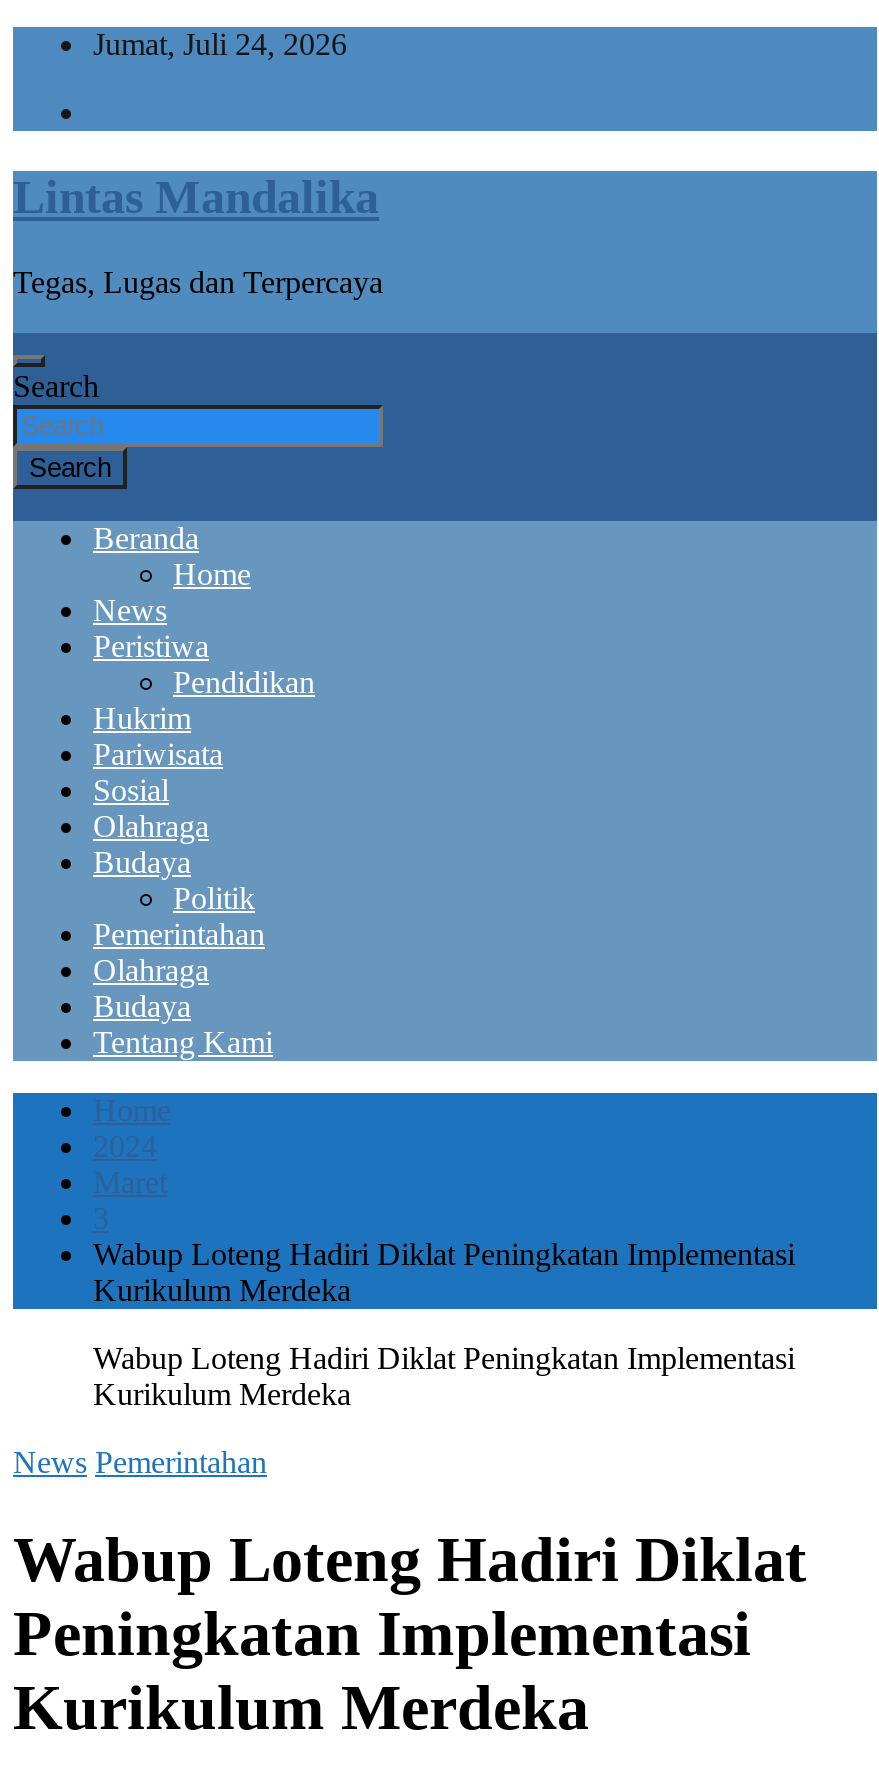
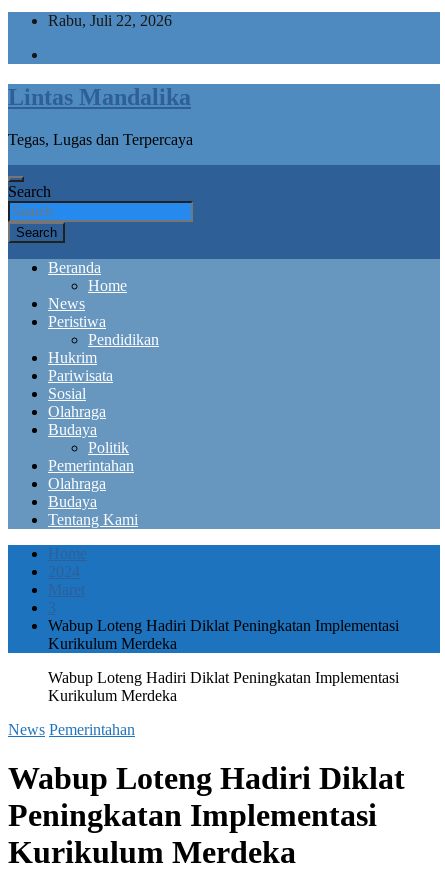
- Jumat, Juli 24, 2026
+ Rabu, Juli 22, 2026
